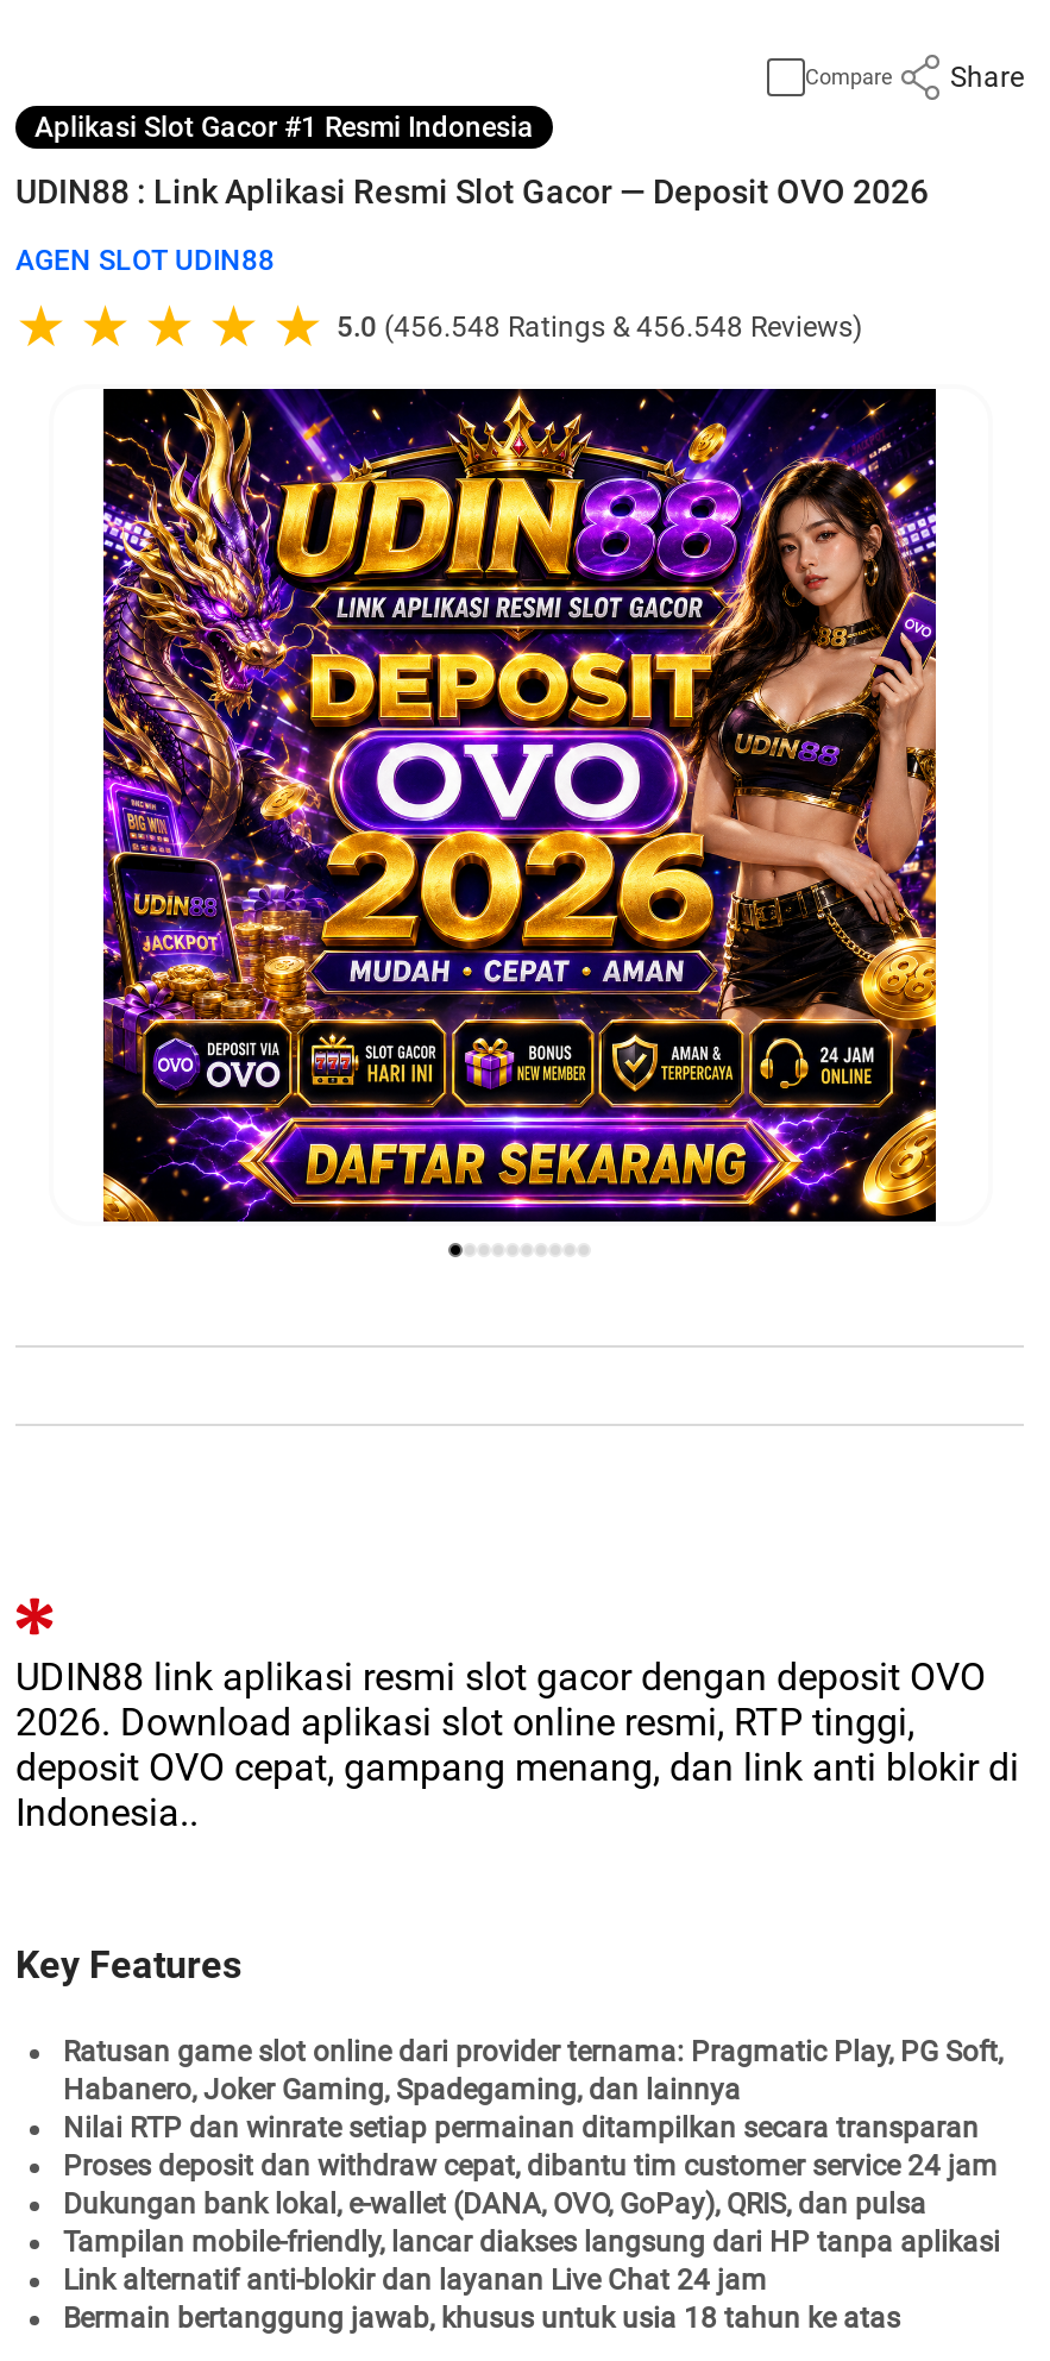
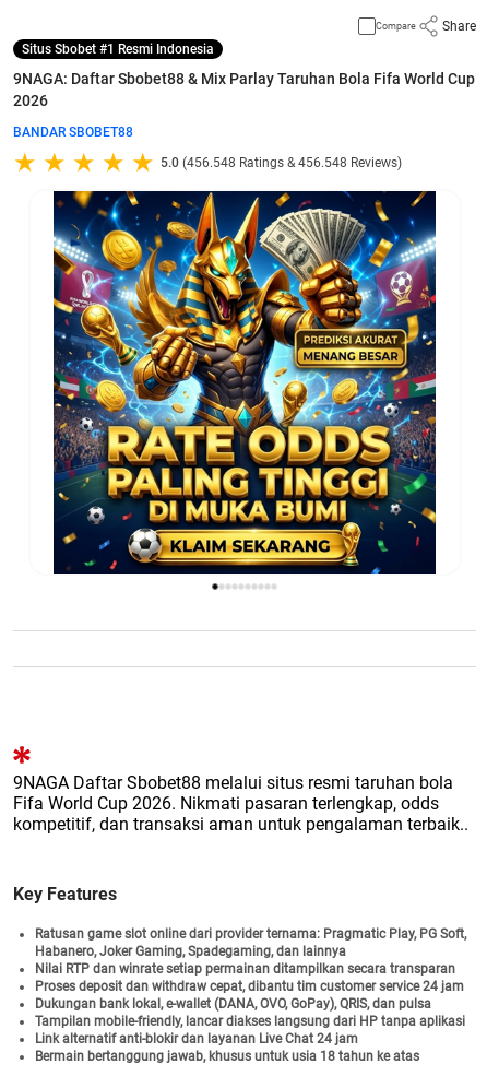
- Aplikasi Slot Gacor #1 Resmi Indonesia
+ Situs Sbobet #1 Resmi Indonesia

- UDIN88 : Link Aplikasi Resmi Slot Gacor — Deposit OVO 2026
+ 9NAGA: Daftar Sbobet88 & Mix Parlay Taruhan Bola Fifa World Cup
+ 2026

- AGEN SLOT UDIN88
+ BANDAR SBOBET88

moved down: 5.0 (456.548 Ratings & 456.548 Reviews)

- [image]
+ [image]

- UDIN88 link aplikasi resmi slot gacor dengan deposit OVO
- 2026. Download aplikasi slot online resmi, RTP tinggi,
- deposit OVO cepat, gampang menang, dan link anti blokir di
- Indonesia..
+ 9NAGA Daftar Sbobet88 melalui situs resmi taruhan bola
+ Fifa World Cup 2026. Nikmati pasaran terlengkap, odds
+ kompetitif, dan transaksi aman untuk pengalaman terbaik..
